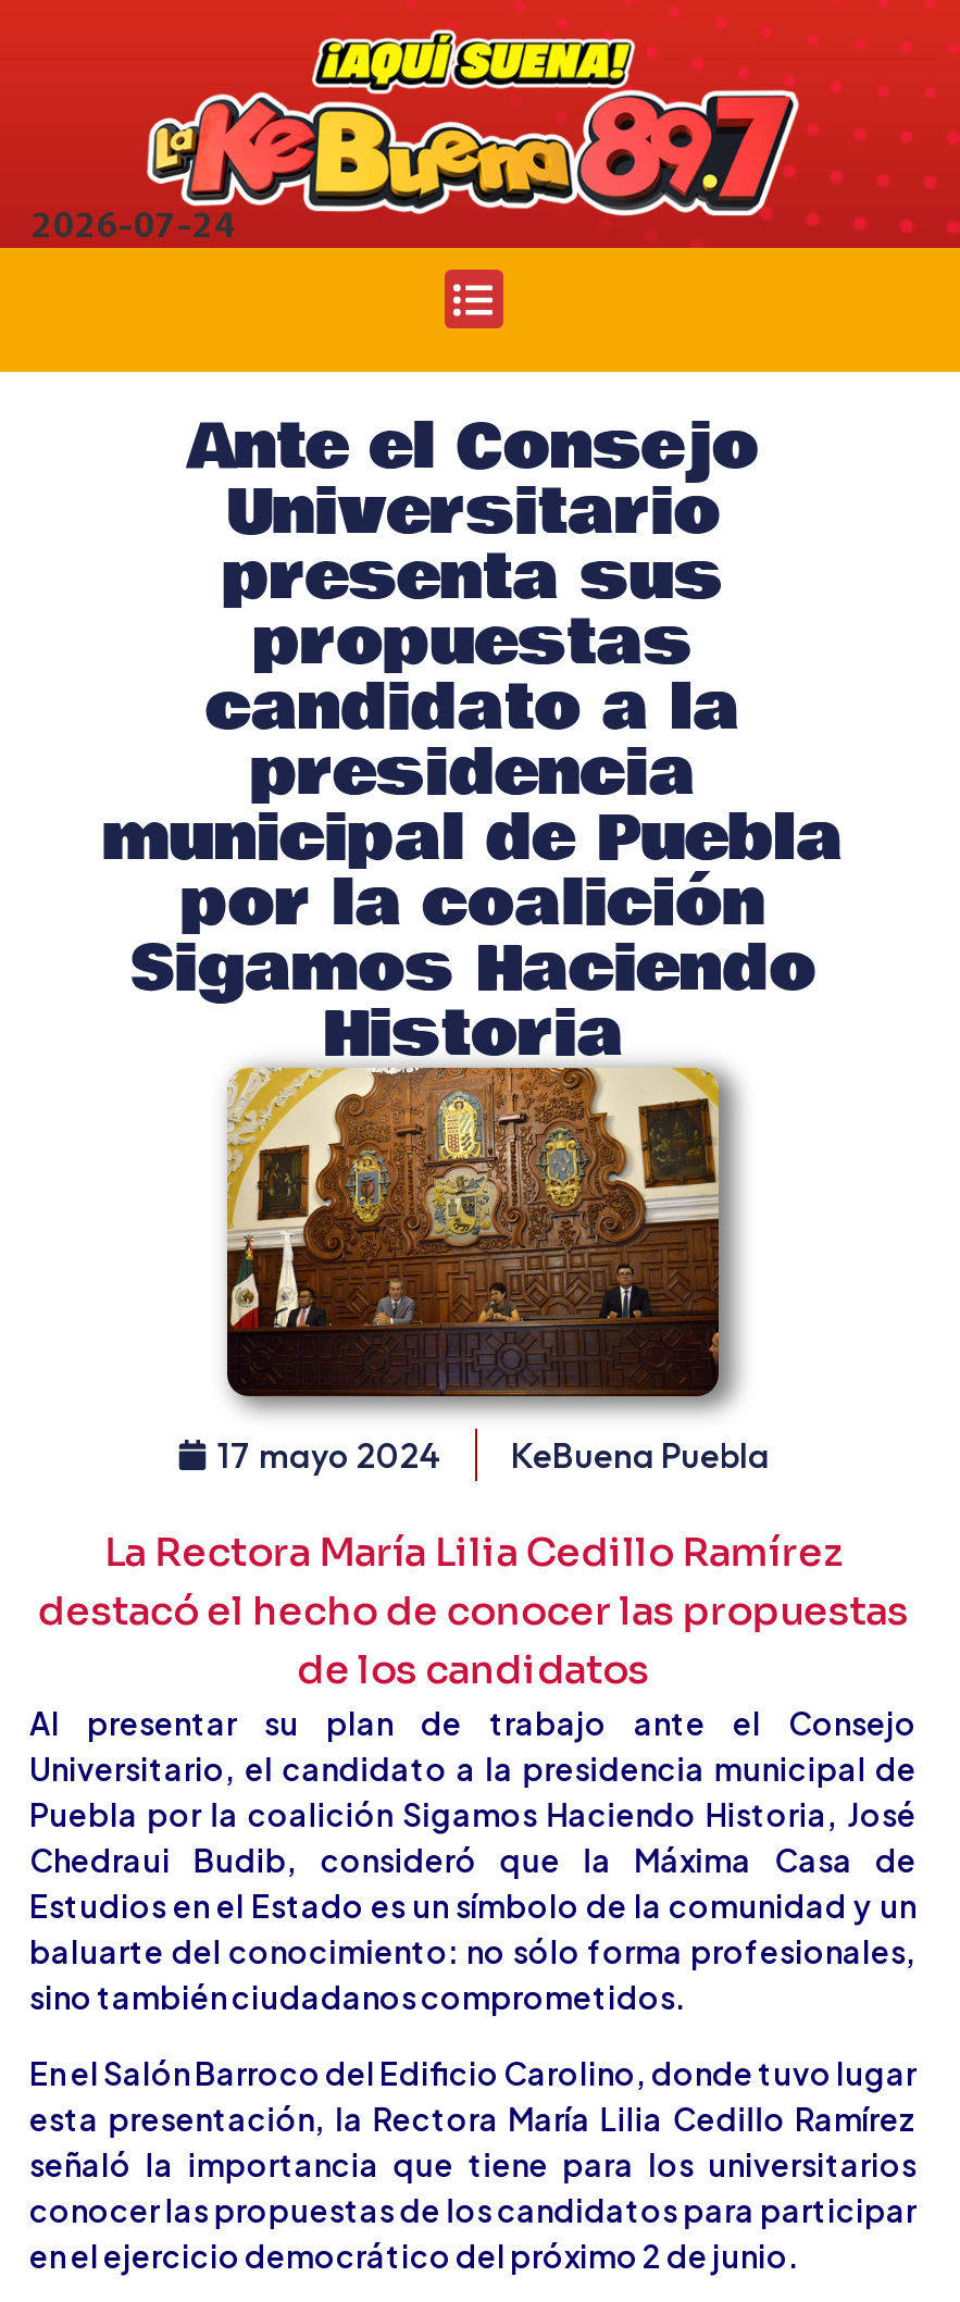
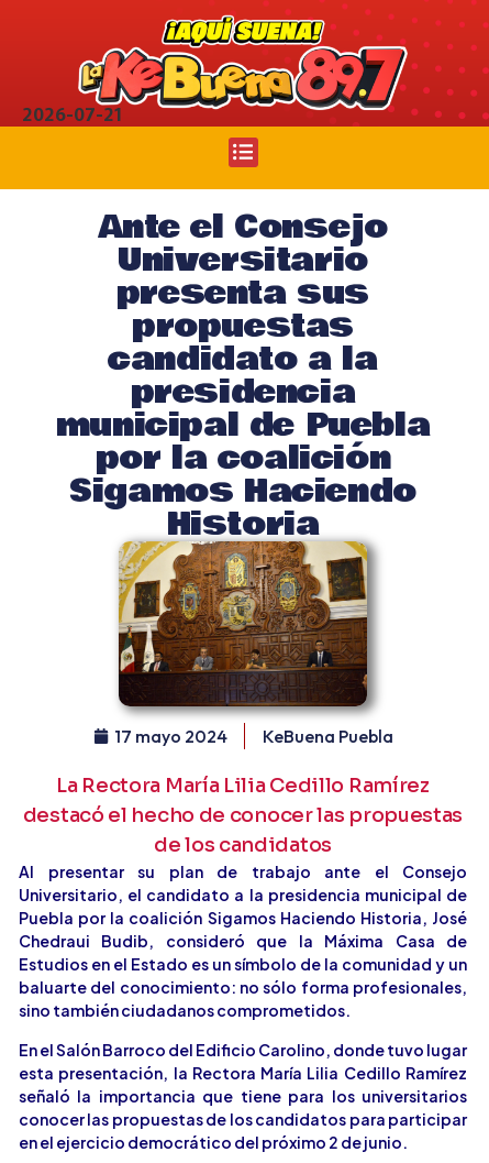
- 2026-07-24
+ 2026-07-21
